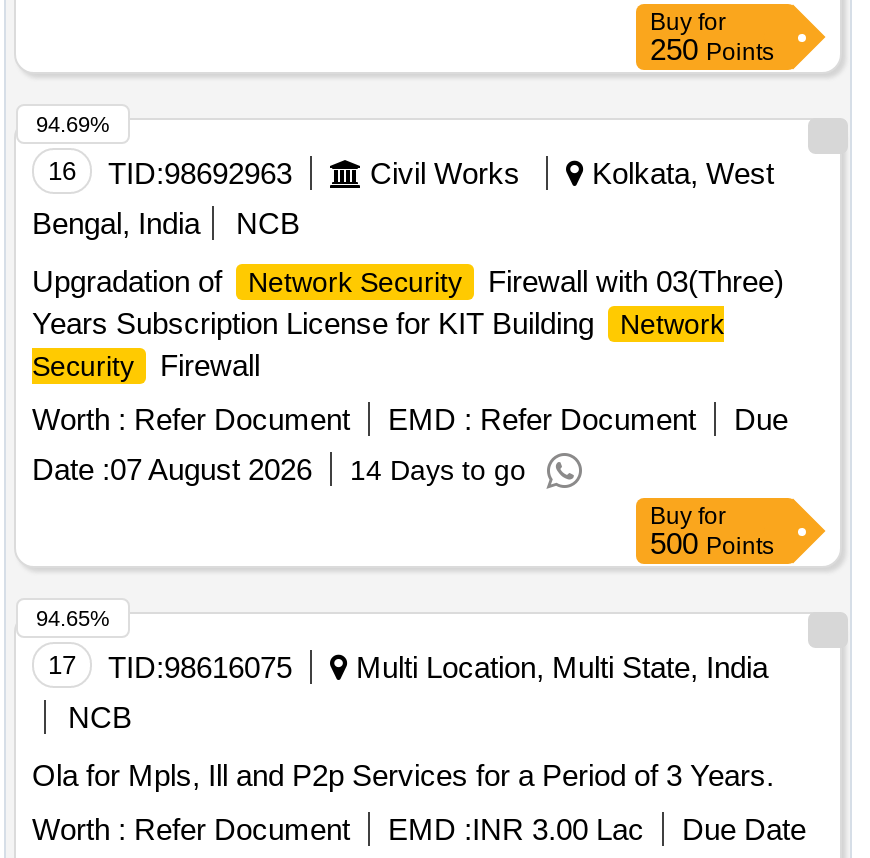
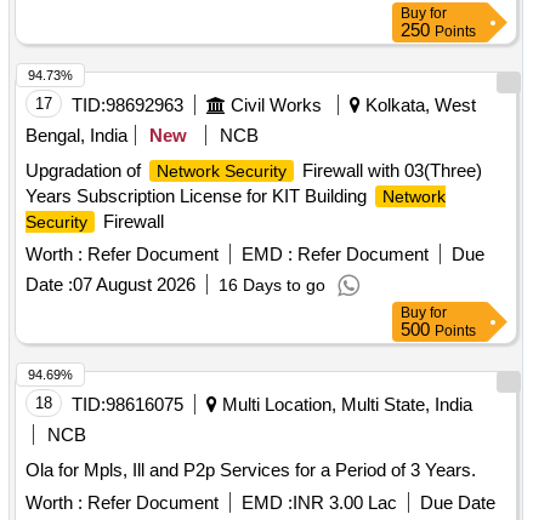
- 94.69%
+ 94.73%

- 16 TID:98692963
+ 17 TID:98692963

+ New

- Date : 07 August 2026 14 Days to go
+ Date : 07 August 2026 16 Days to go

- 94.65%
+ 94.69%

- 17 TID:98616075 Multi Location, Multi State, India
+ 18 TID:98616075 Multi Location, Multi State, India
